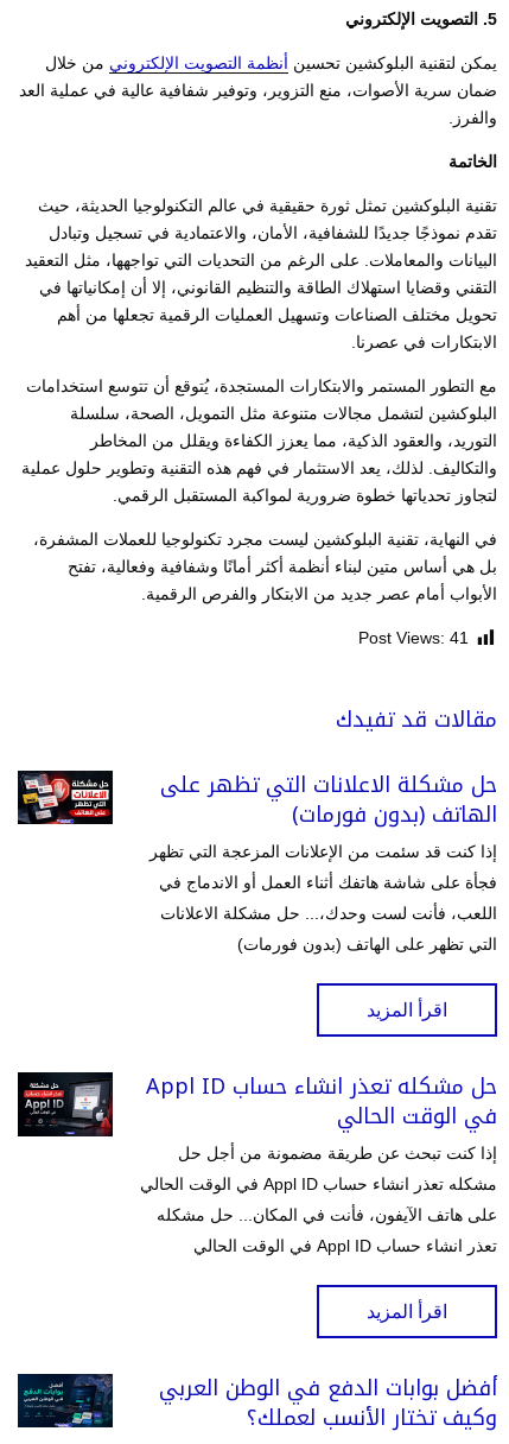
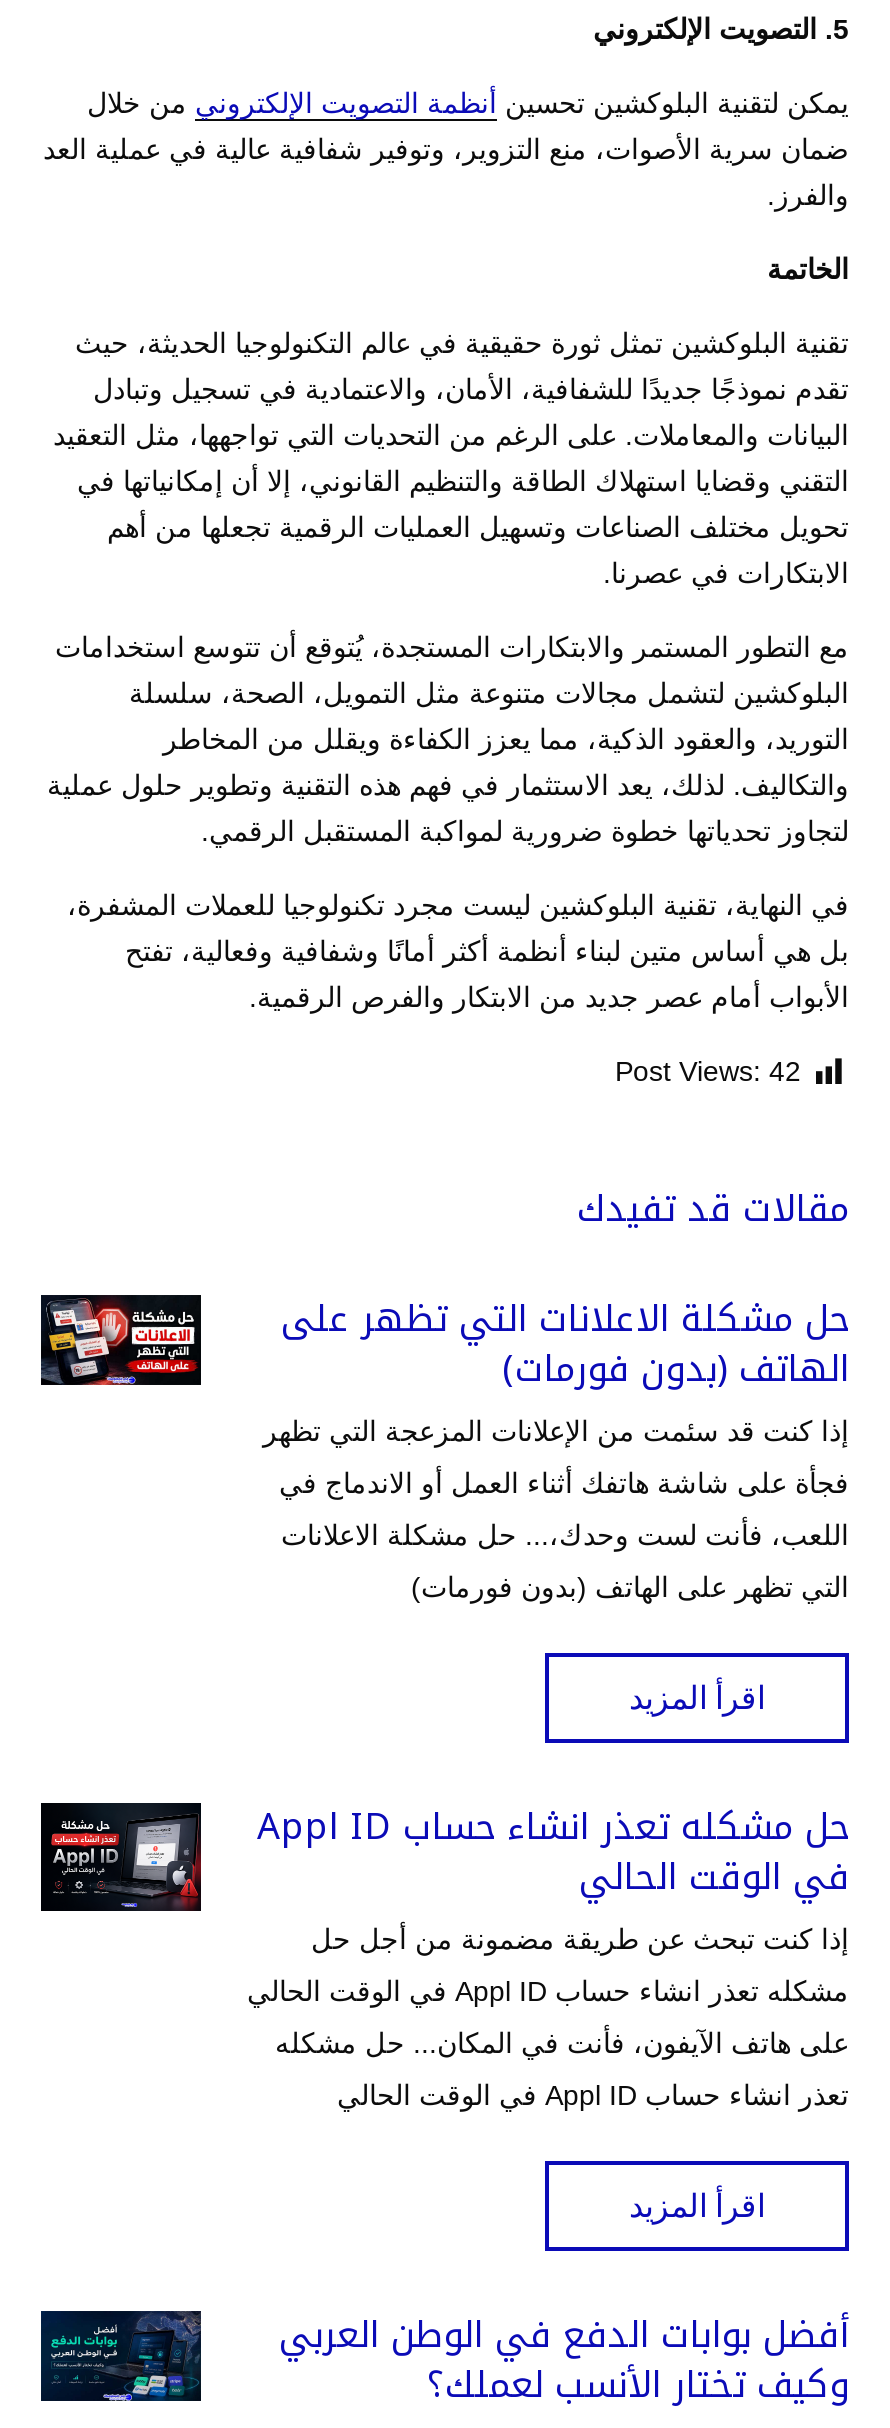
- Post Views: 41
+ Post Views: 42
